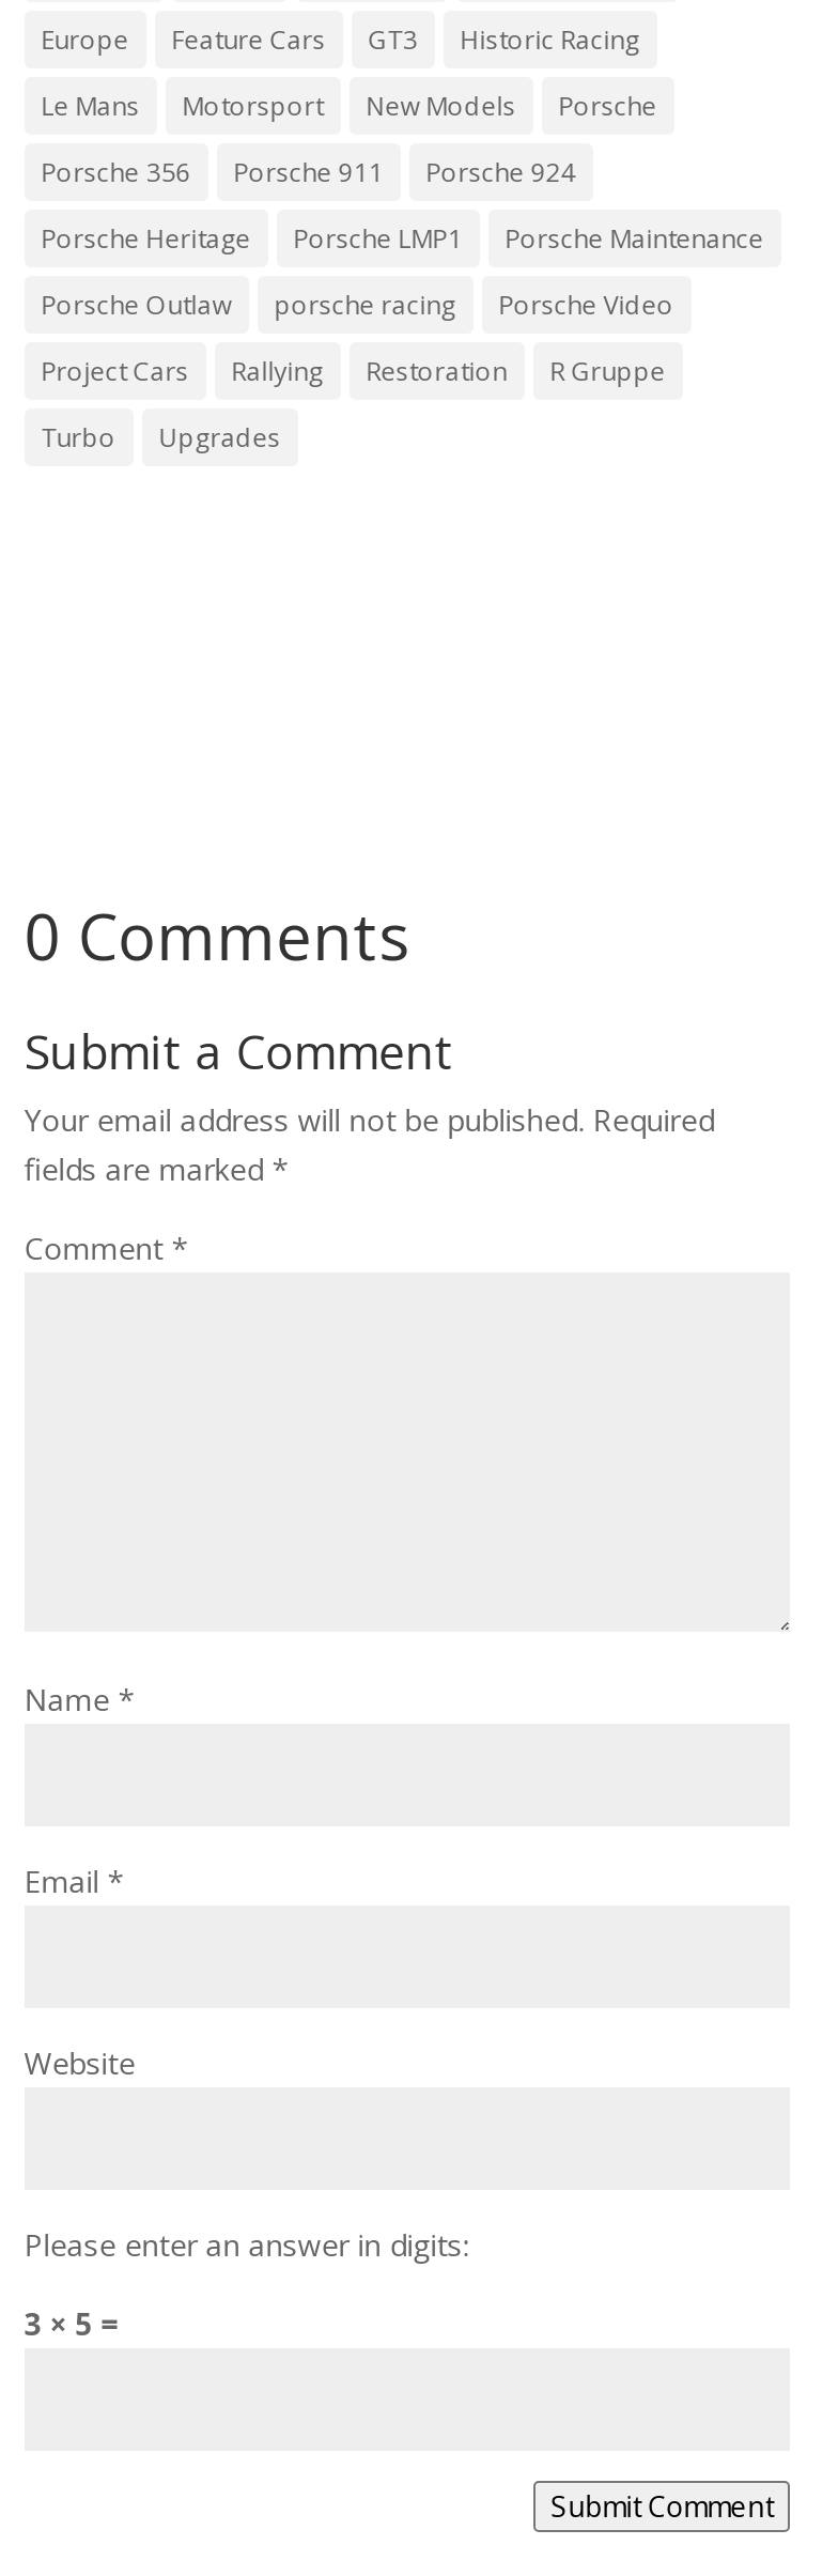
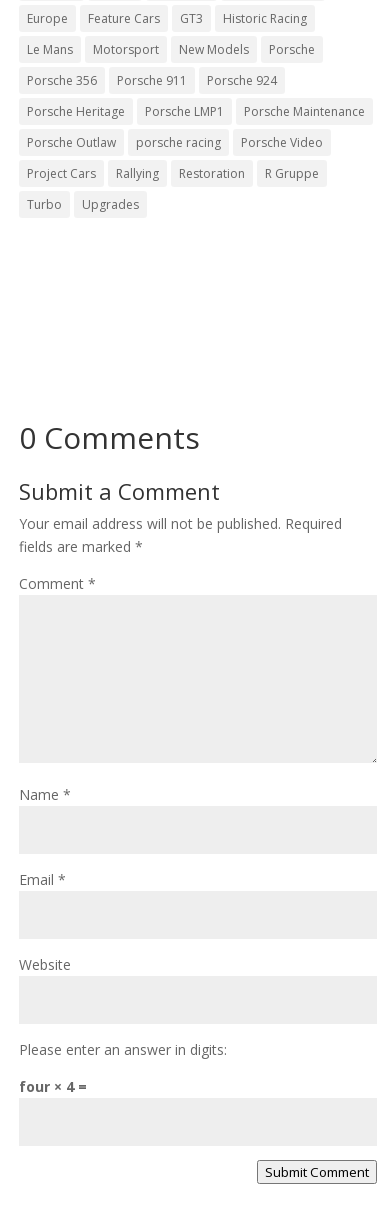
- 3 × 5 =
+ four × 4 =
